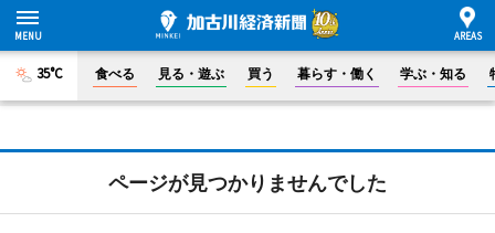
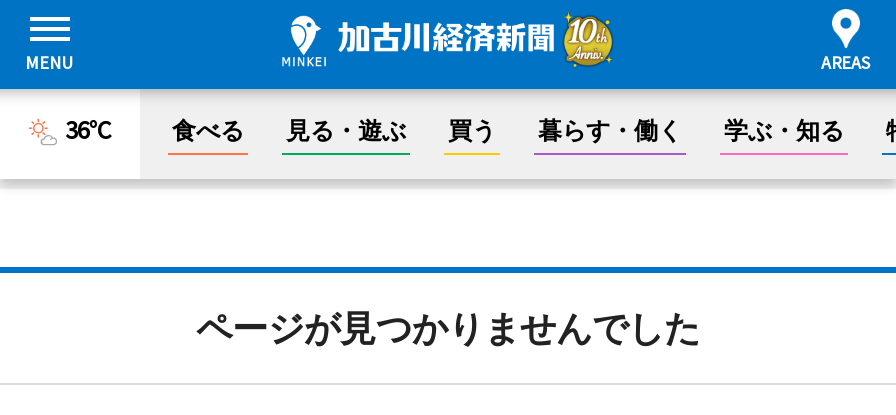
- 35°C
+ 36°C
